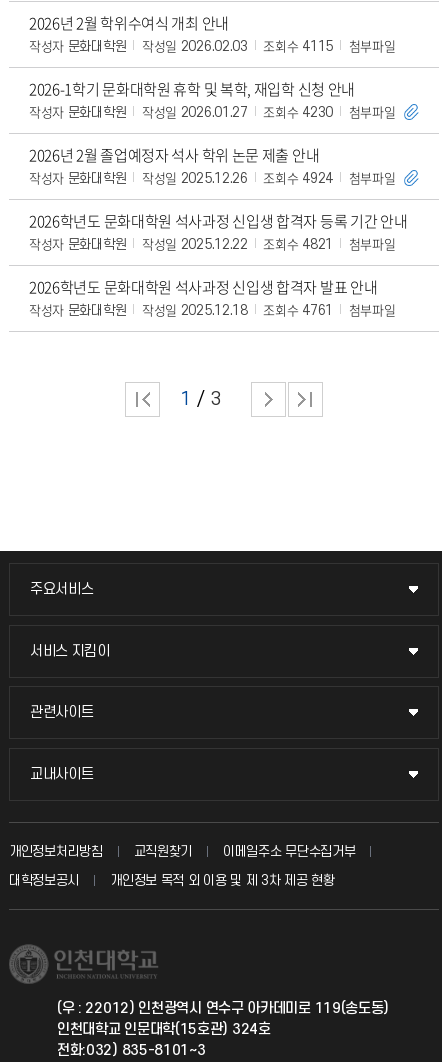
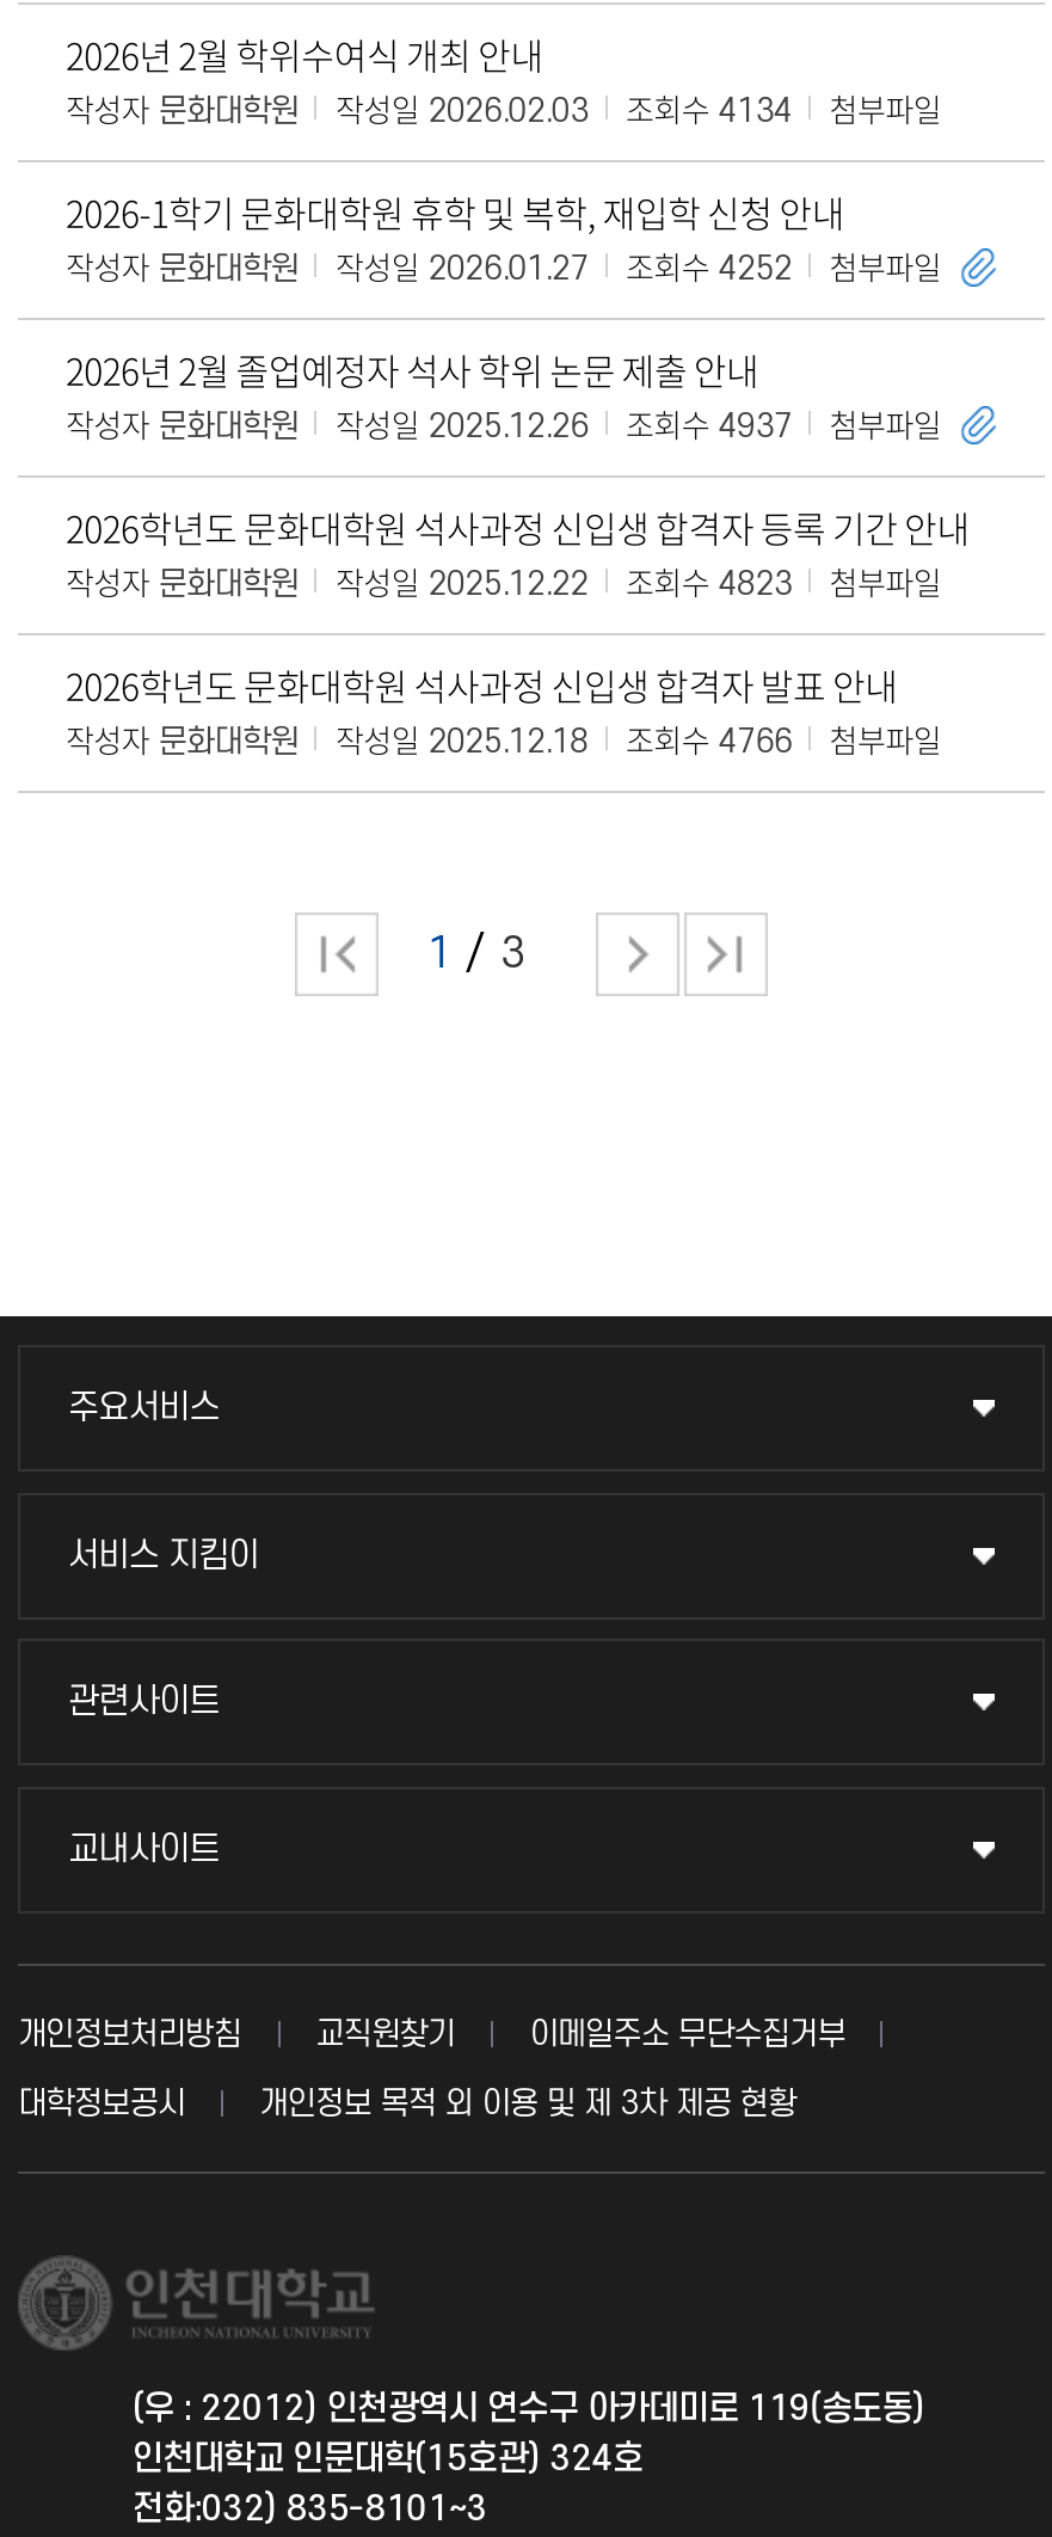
- 작성자 문화대학원 작성일 2026.02.03 조회수 4115 첨부파일
+ 작성자 문화대학원 작성일 2026.02.03 조회수 4134 첨부파일

- 작성자 문화대학원 작성일 2026.01.27 조회수 4230 첨부파일
+ 작성자 문화대학원 작성일 2026.01.27 조회수 4252 첨부파일

- 작성자 문화대학원 작성일 2025.12.26 조회수 4924 첨부파일
+ 작성자 문화대학원 작성일 2025.12.26 조회수 4937 첨부파일

- 작성자 문화대학원 작성일 2025.12.22 조회수 4821 첨부파일
+ 작성자 문화대학원 작성일 2025.12.22 조회수 4823 첨부파일

- 작성자 문화대학원 작성일 2025.12.18 조회수 4761 첨부파일
+ 작성자 문화대학원 작성일 2025.12.18 조회수 4766 첨부파일
